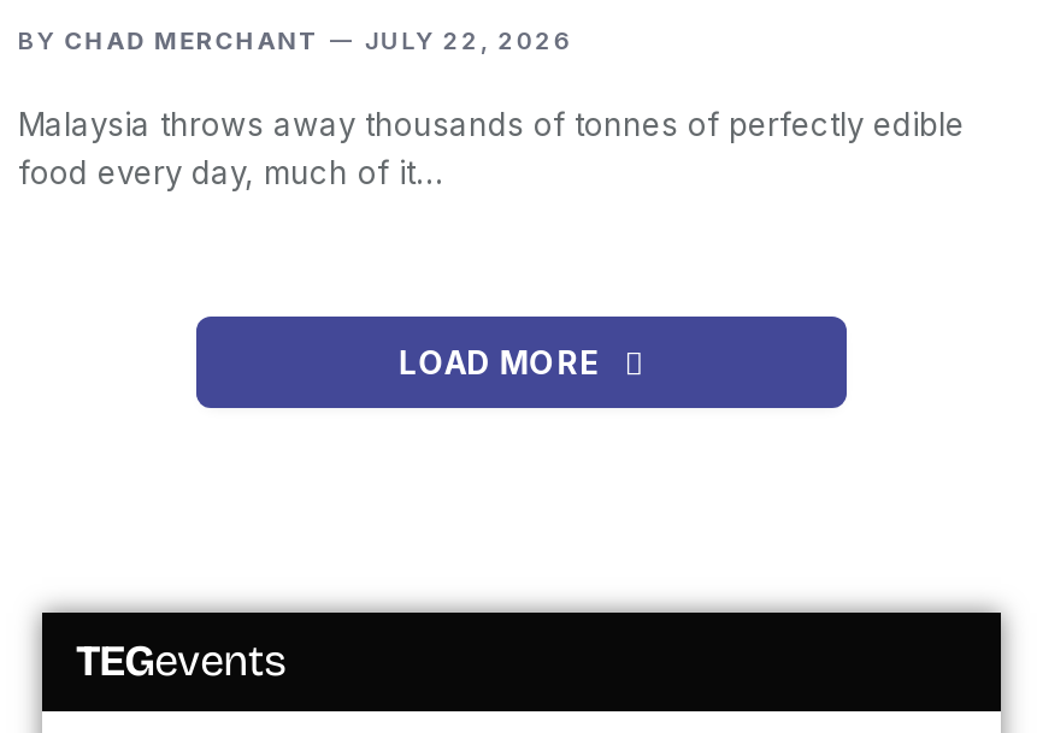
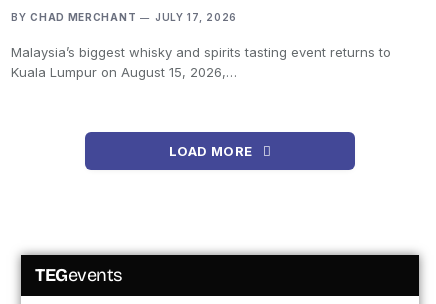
- BY CHAD MERCHANT JULY 22, 2026
+ BY CHAD MERCHANT JULY 17, 2026

- Malaysia throws away thousands of tonnes of perfectly edible
- food every day, much of it…
+ Malaysia’s biggest whisky and spirits tasting event returns to
+ Kuala Lumpur on August 15, 2026,…
